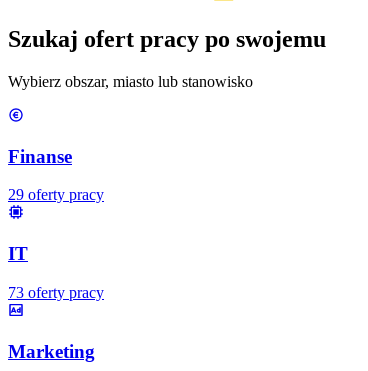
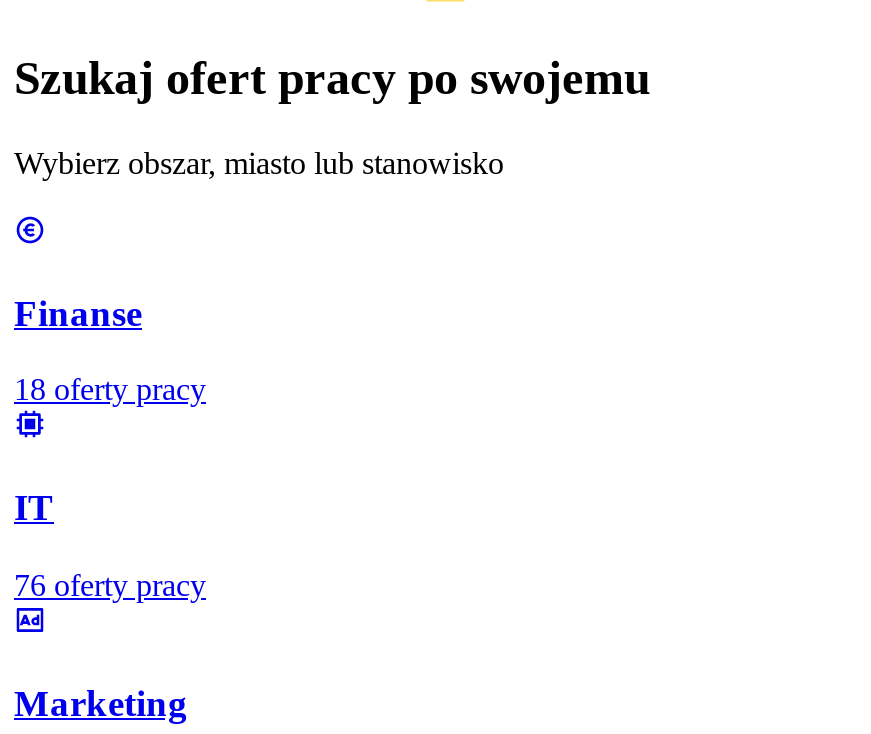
- 29 oferty pracy
+ 18 oferty pracy

- 73 oferty pracy
+ 76 oferty pracy
